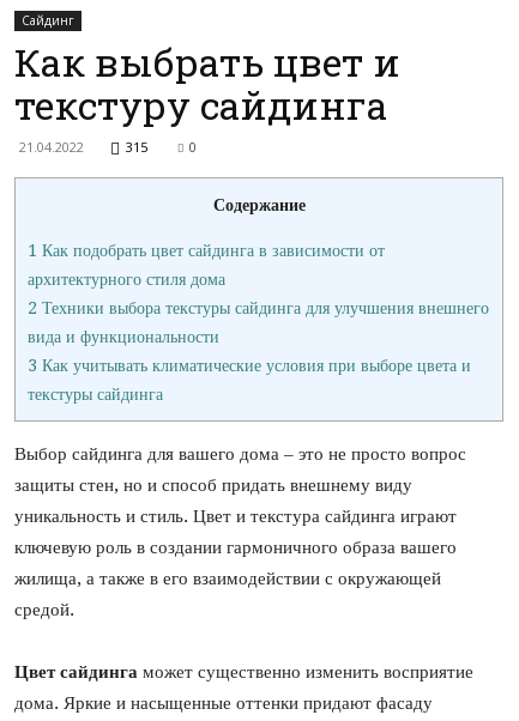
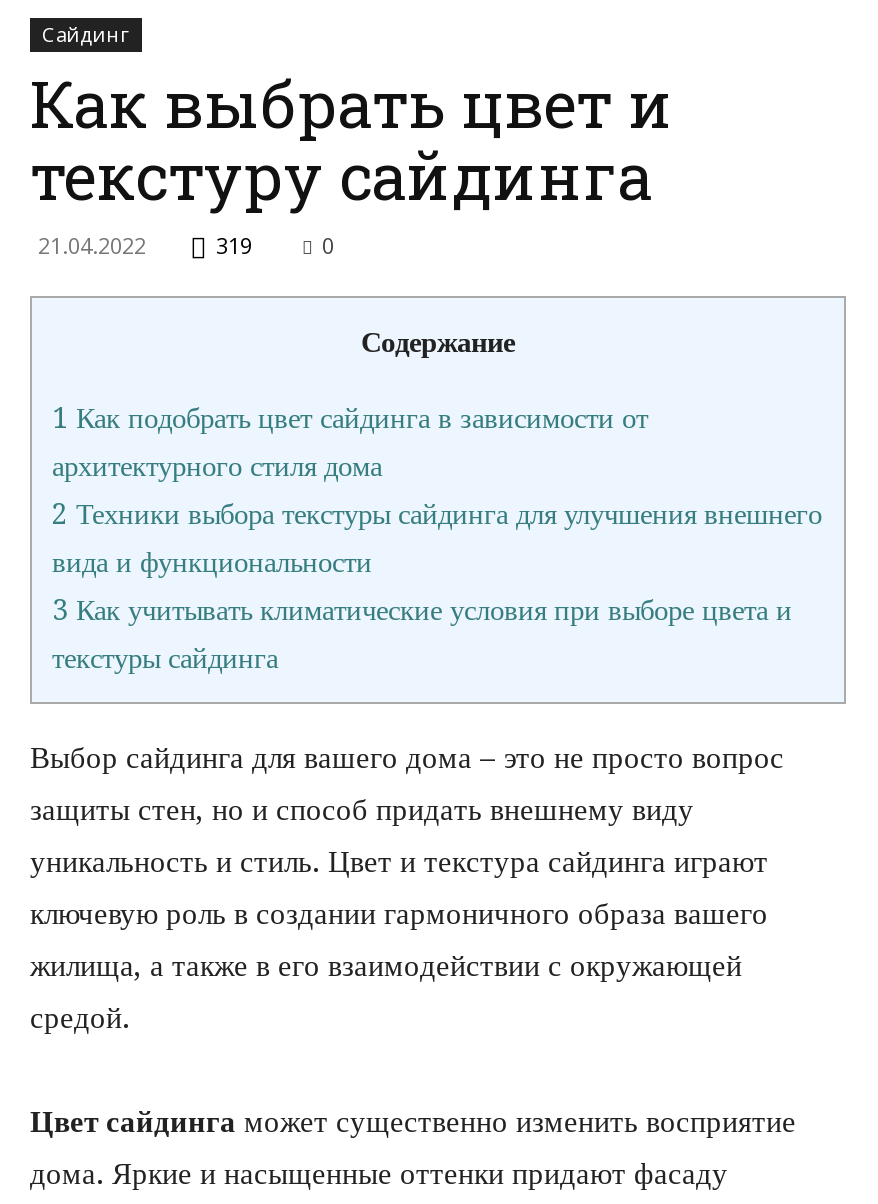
- 315
+ 319
